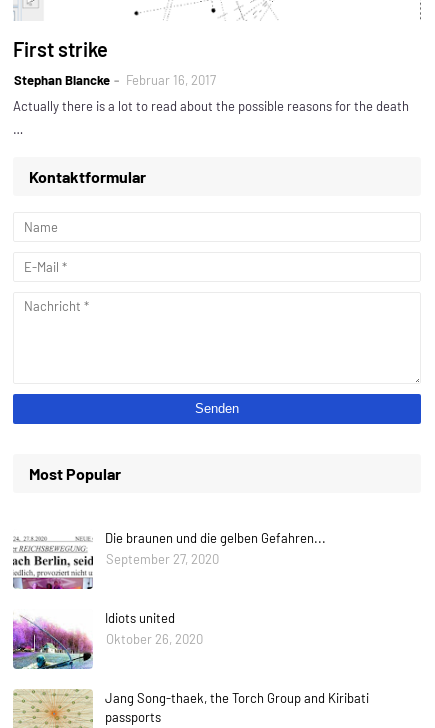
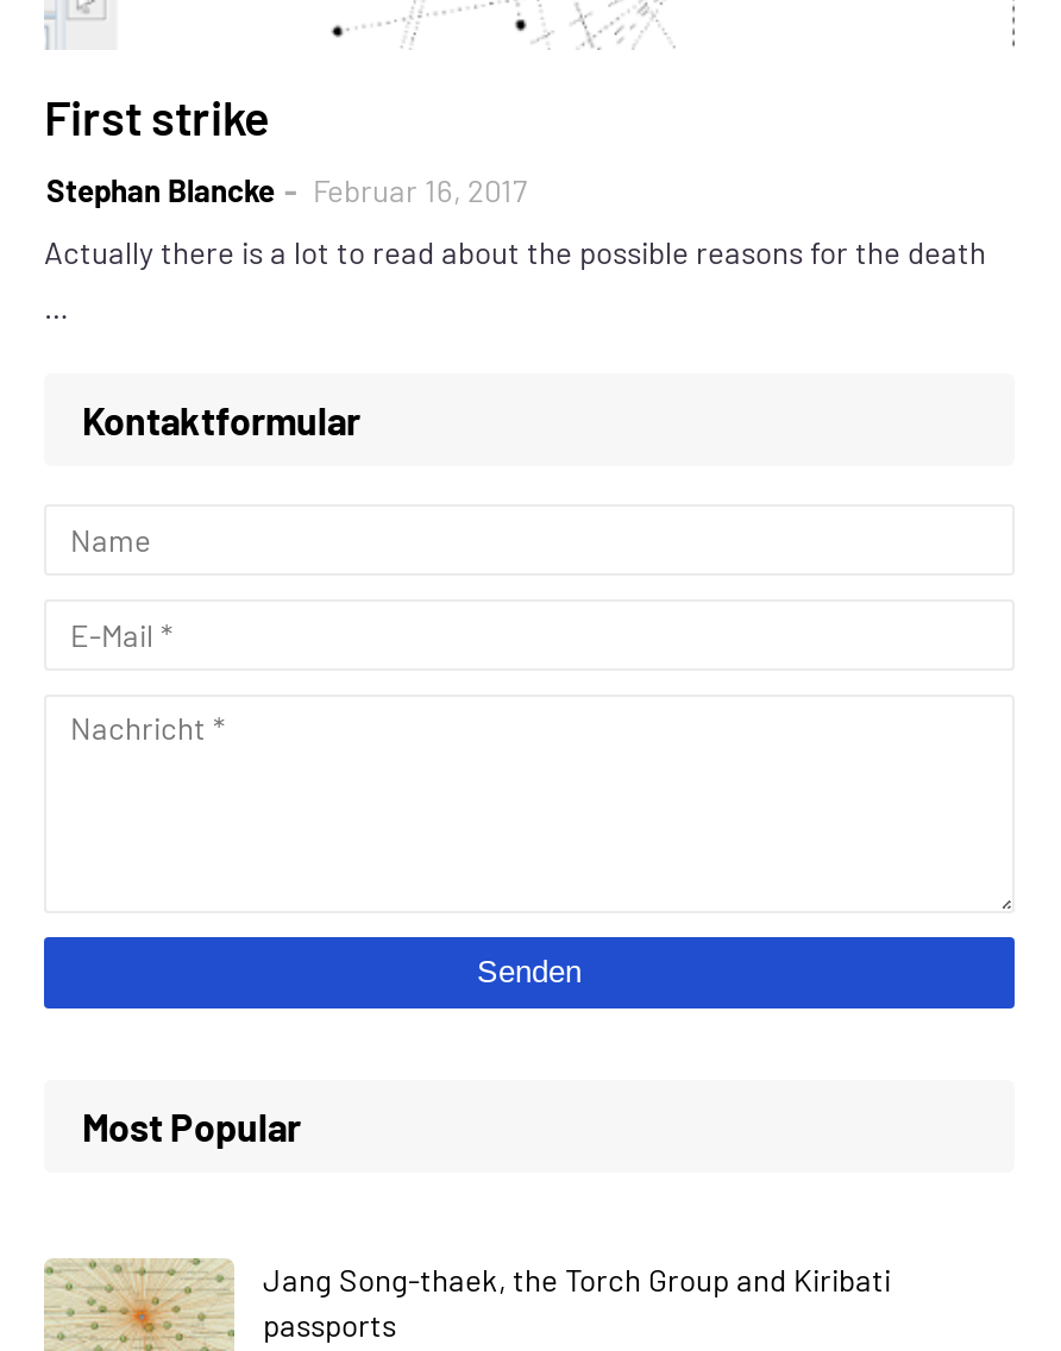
- [image]
- Die braunen und die gelben Gefahren...
- September 27, 2020

- [image]
- Idiots united
- Oktober 26, 2020
